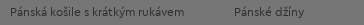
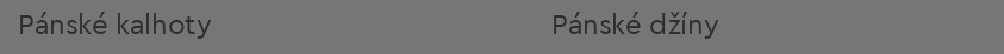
- Pánská košile s krátkým rukávem
+ Pánské kalhoty
